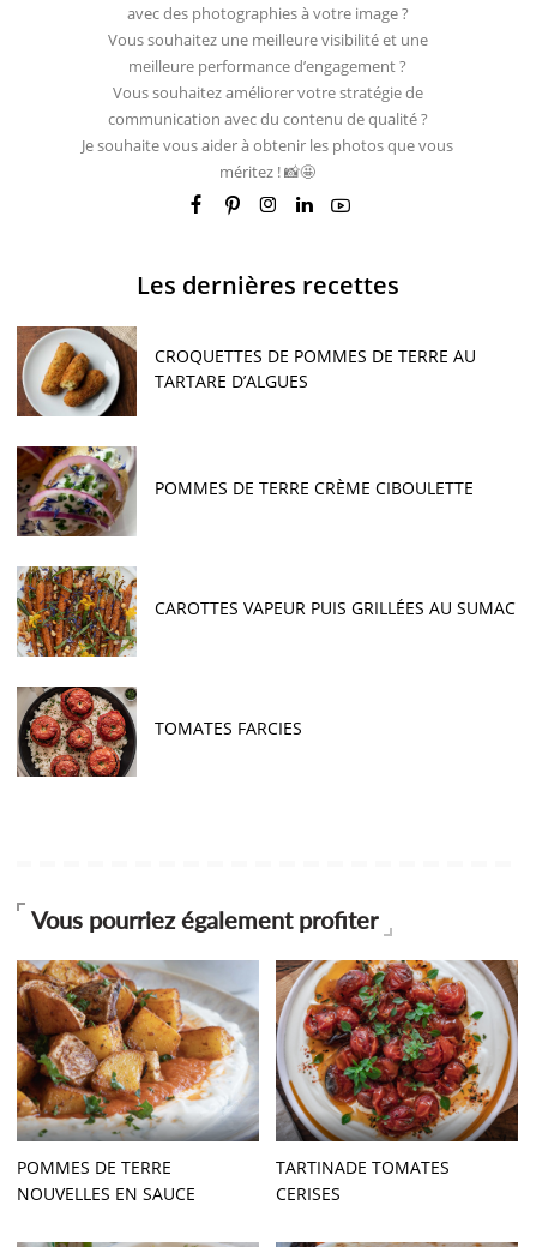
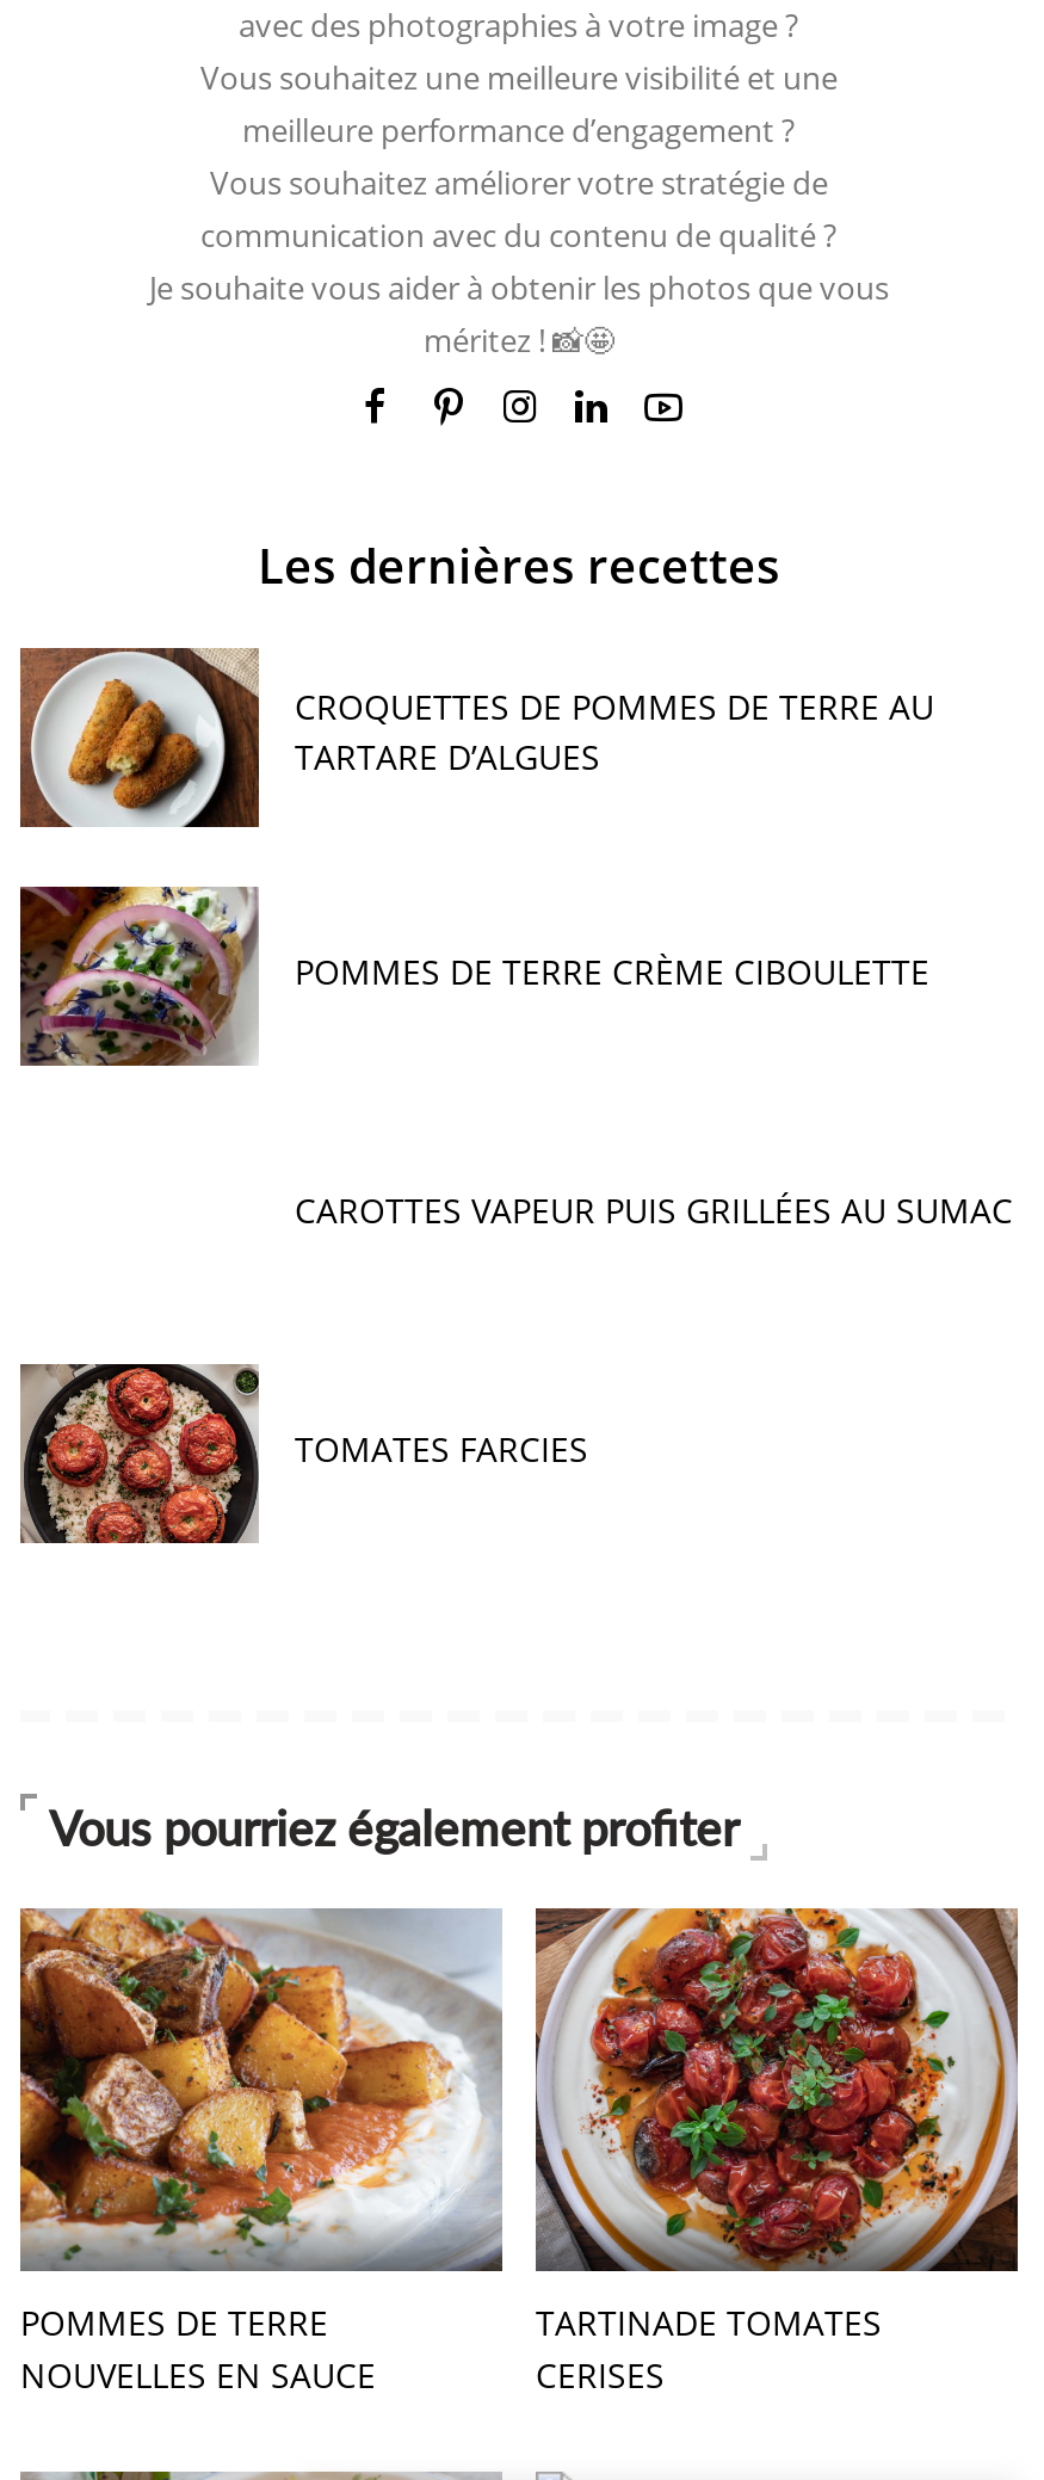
- [image]
